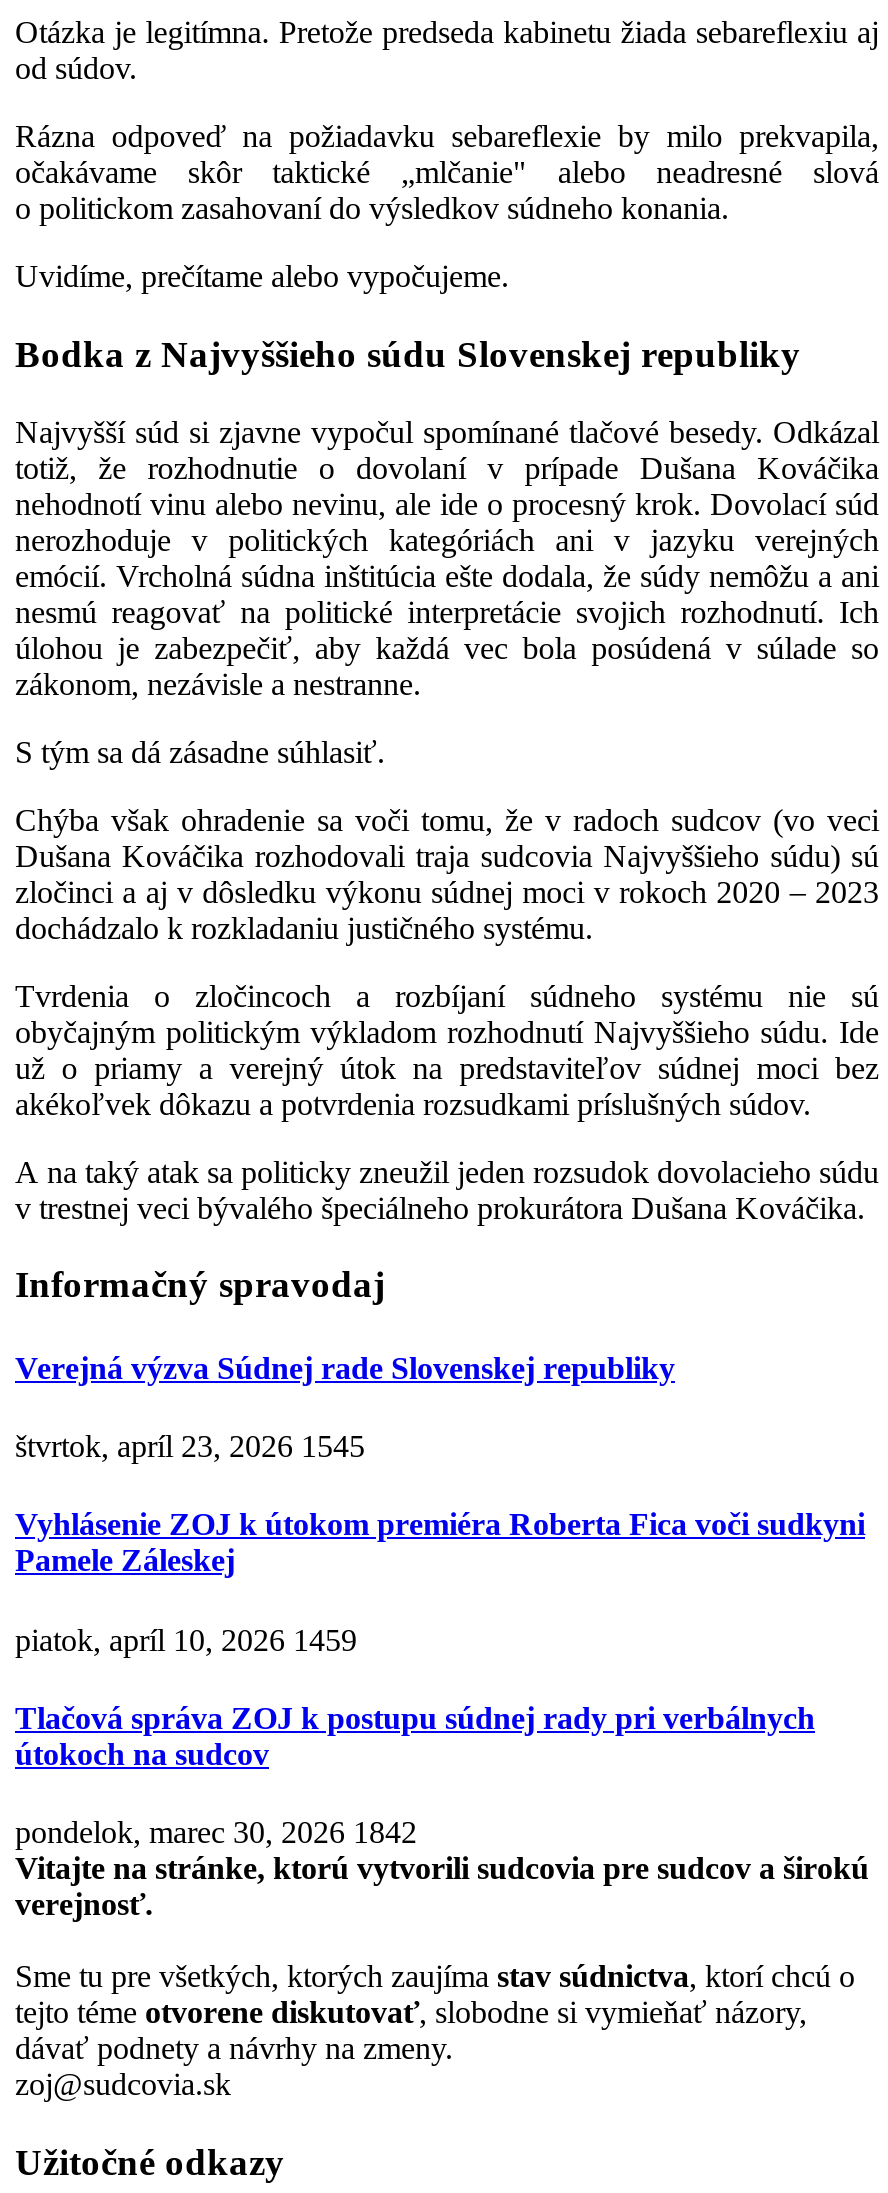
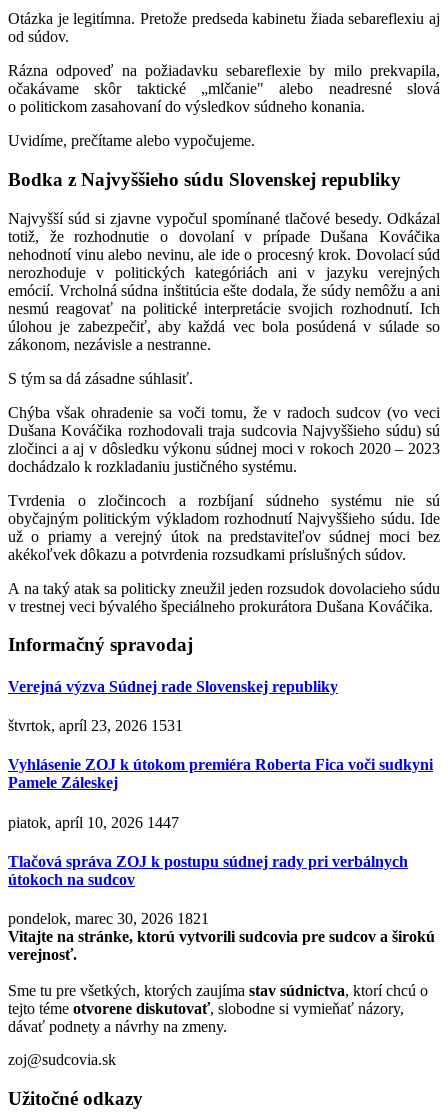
- štvrtok, apríl 23, 2026 1545
+ štvrtok, apríl 23, 2026 1531

- piatok, apríl 10, 2026 1459
+ piatok, apríl 10, 2026 1447

- pondelok, marec 30, 2026 1842
+ pondelok, marec 30, 2026 1821
